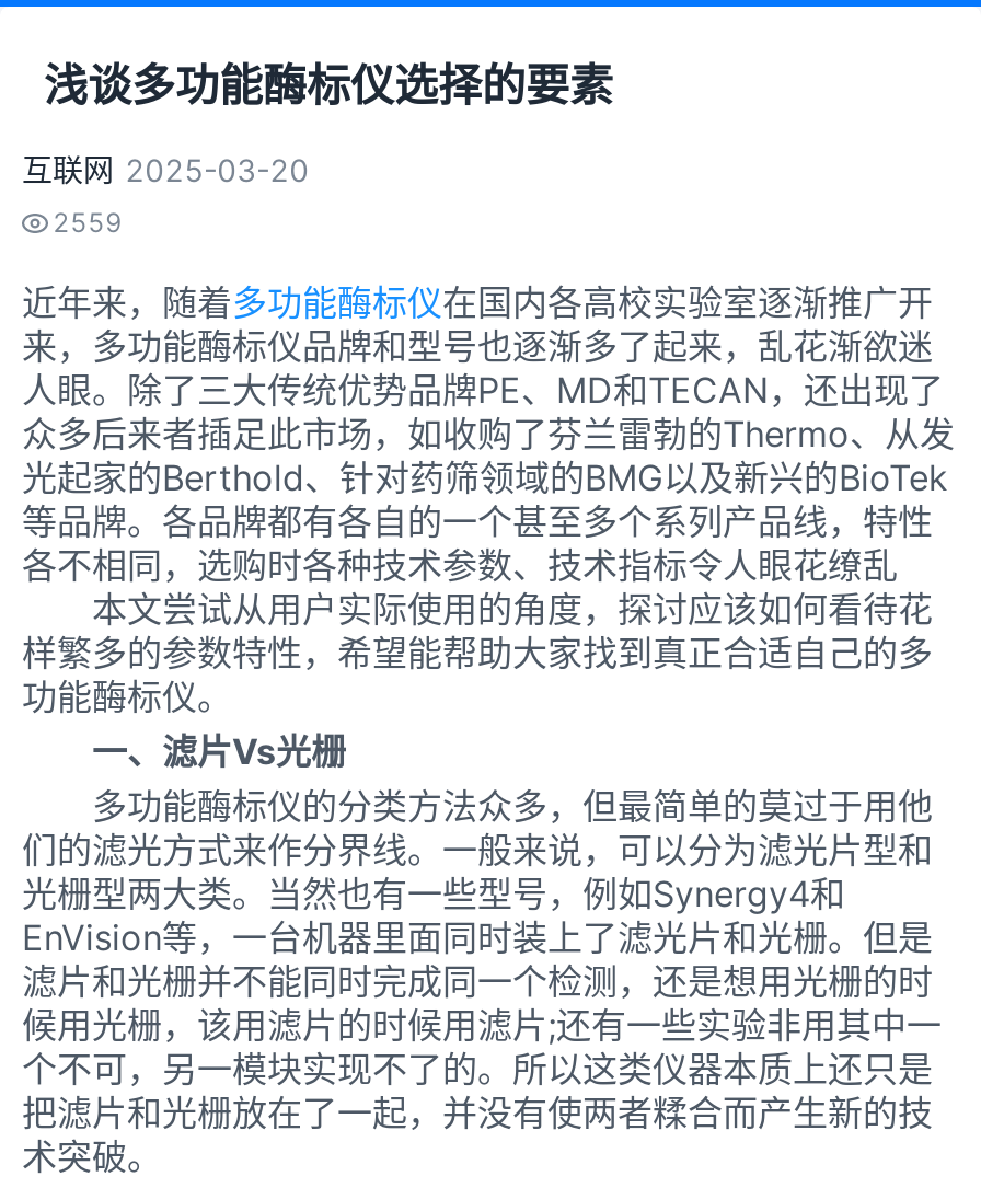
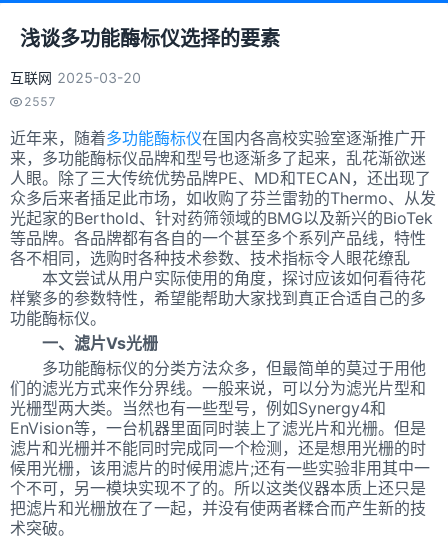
- 2559
+ 2557
